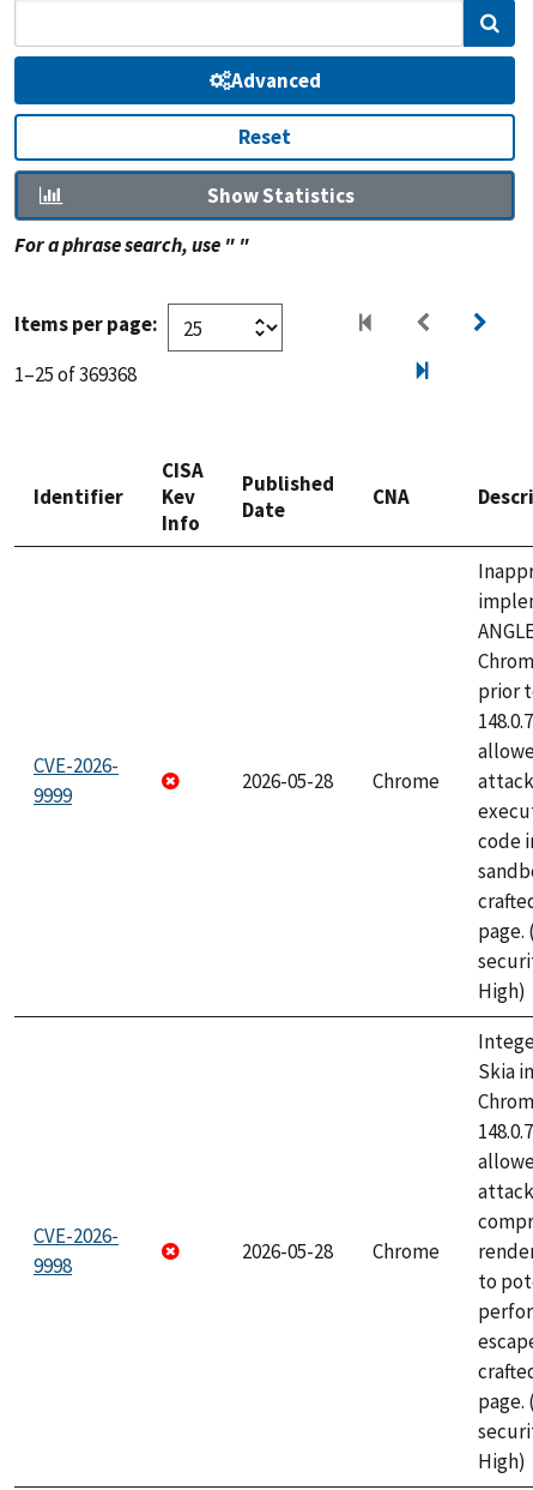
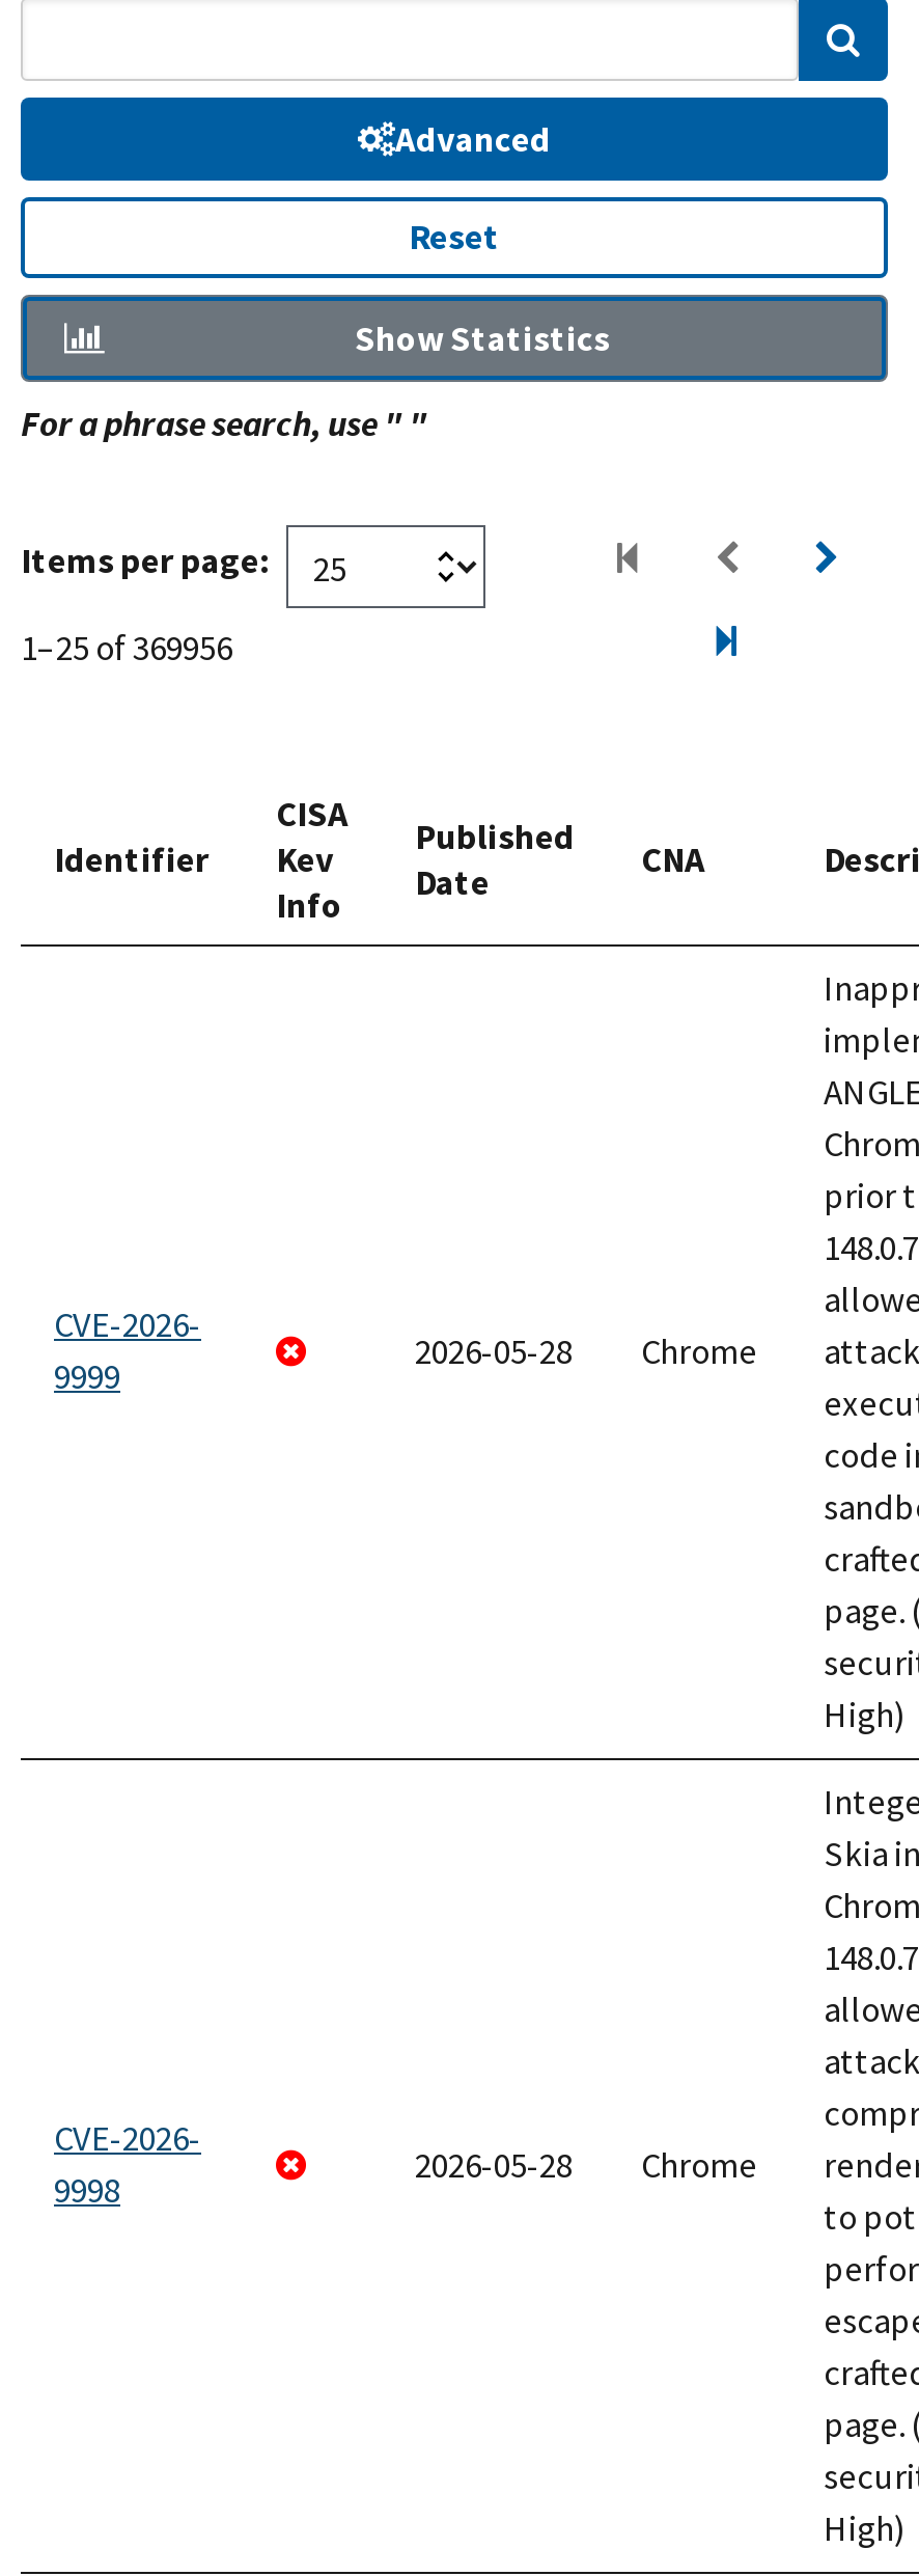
- 1–25 of 369368
+ 1–25 of 369956
